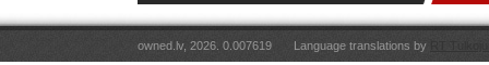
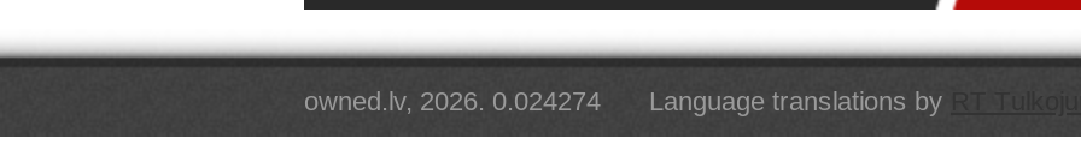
- owned.lv, 2026. 0.007619
+ owned.lv, 2026. 0.024274
